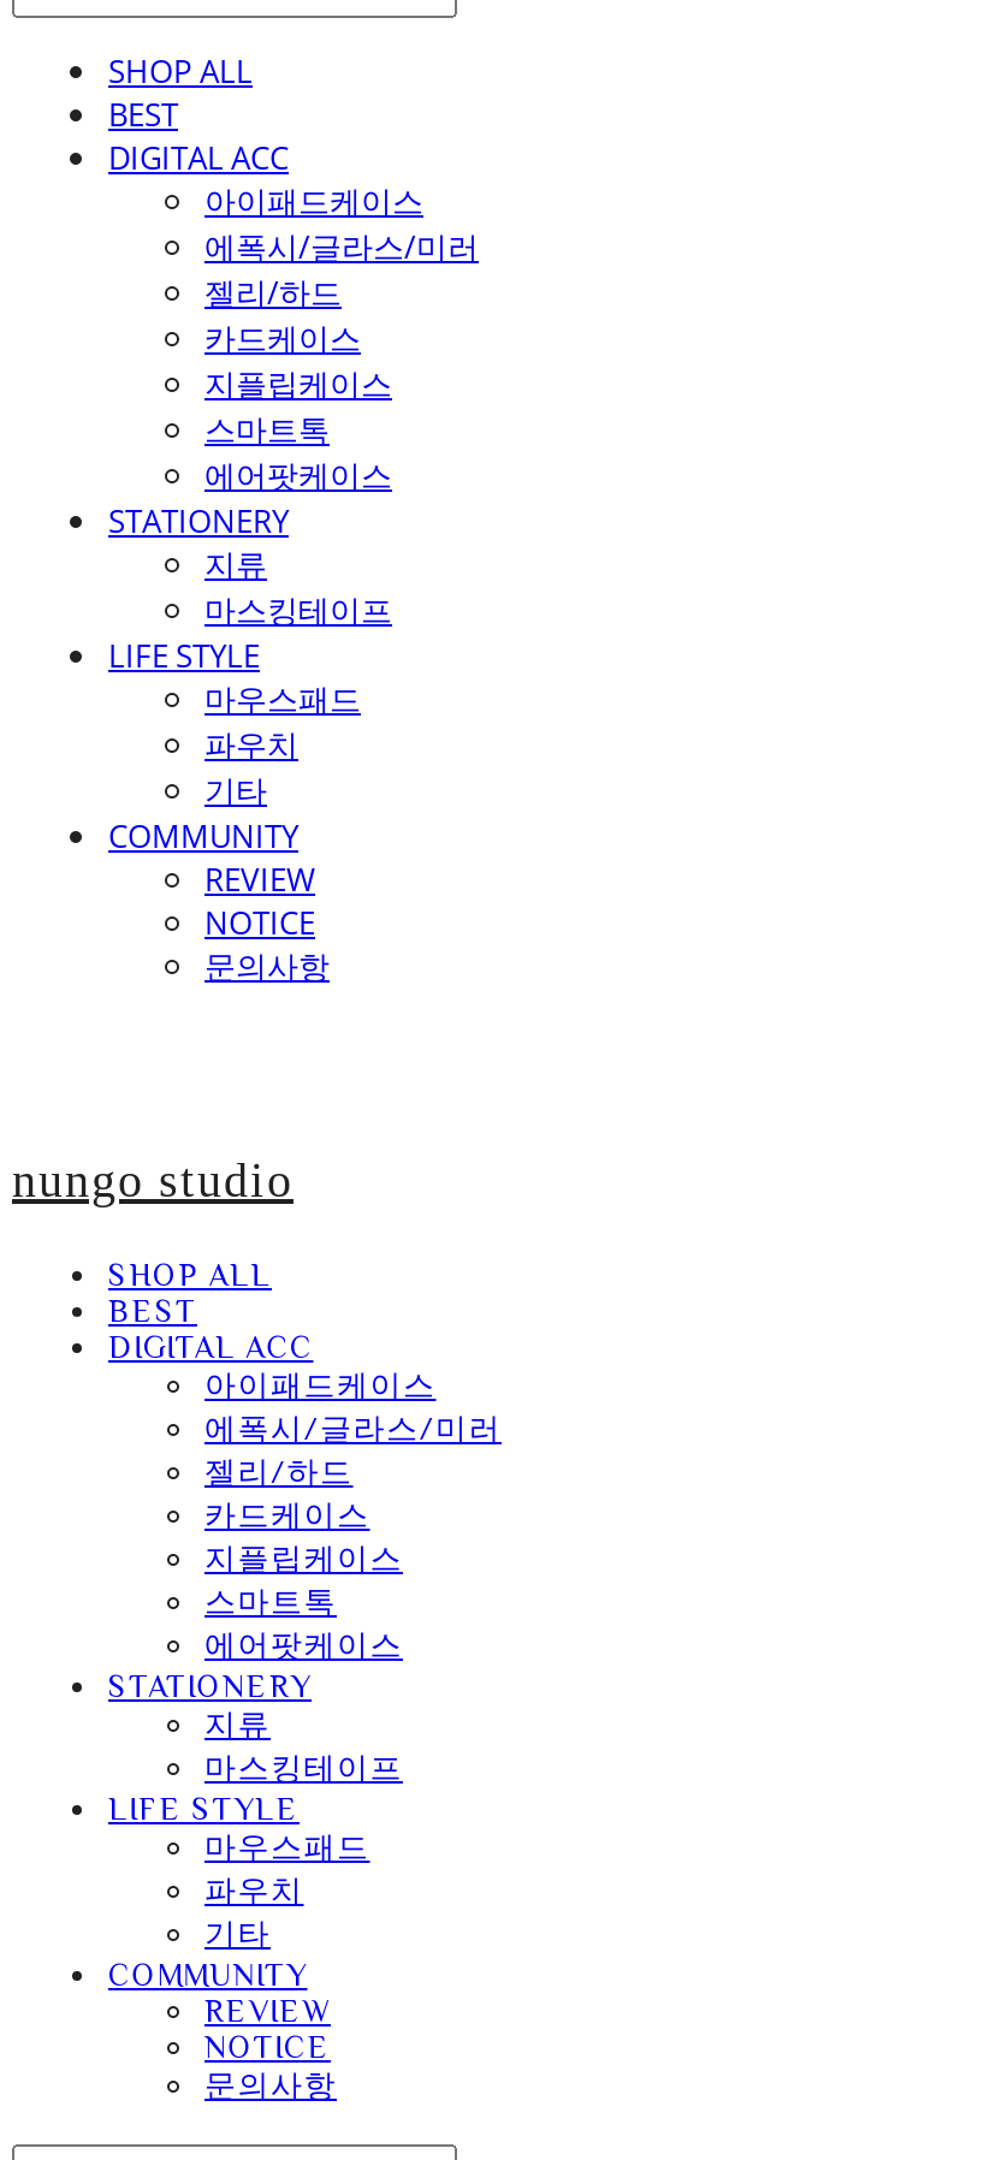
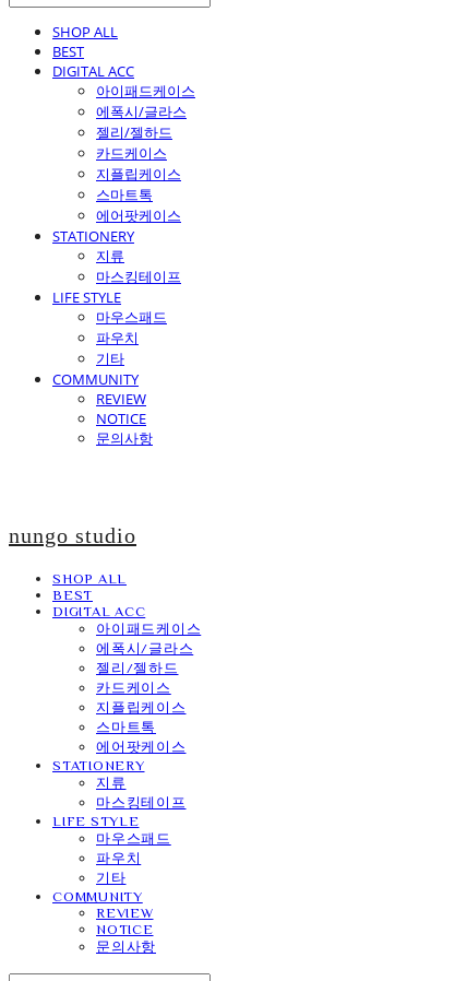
- 에폭시/글라스/미러
- 젤리/하드
+ 에폭시/글라스
+ 젤리/젤하드

- 에폭시/글라스/미러
- 젤리/하드
+ 에폭시/글라스
+ 젤리/젤하드
